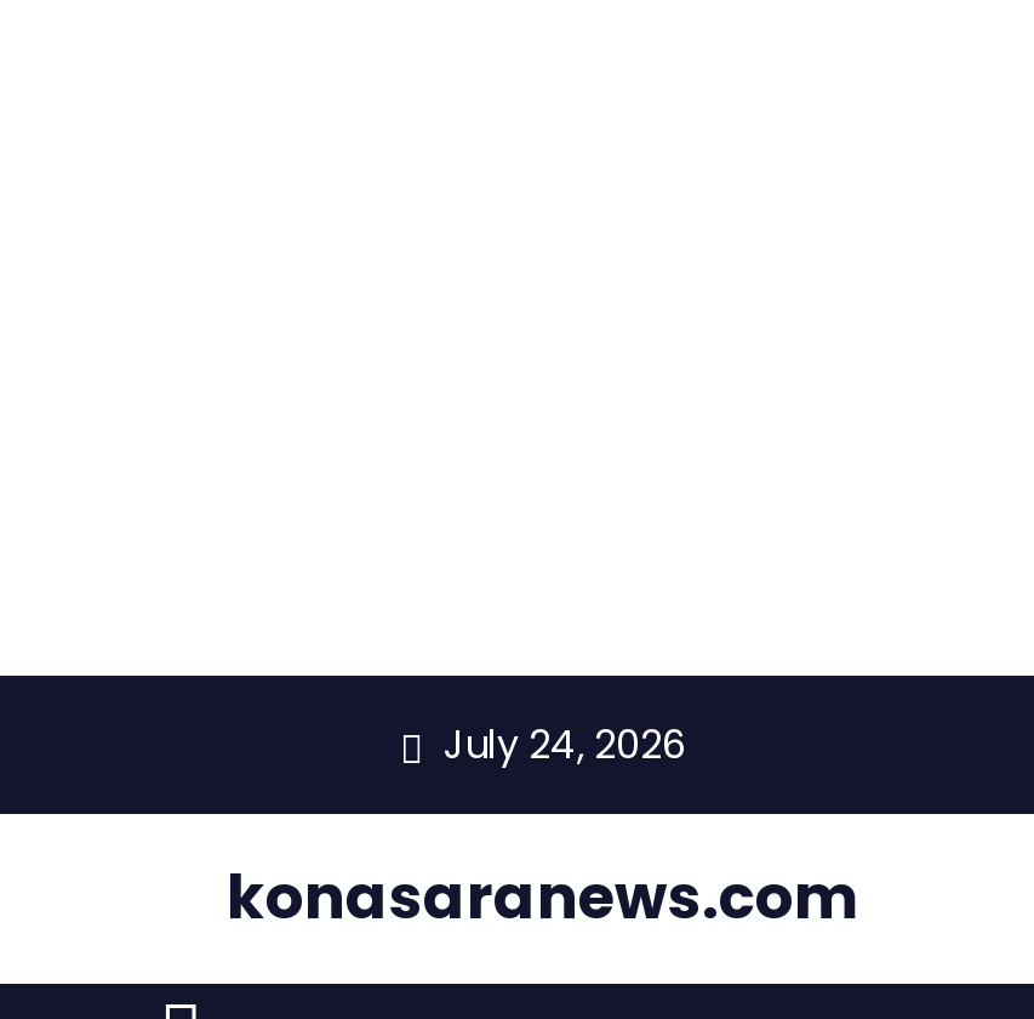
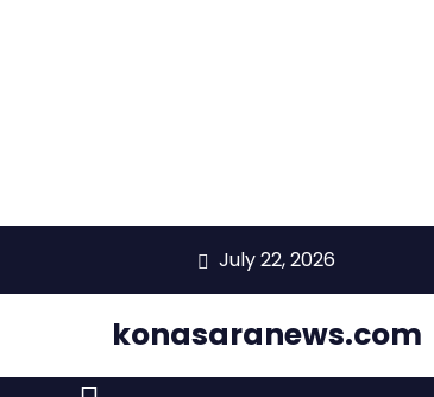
- July 24, 2026
+ July 22, 2026
